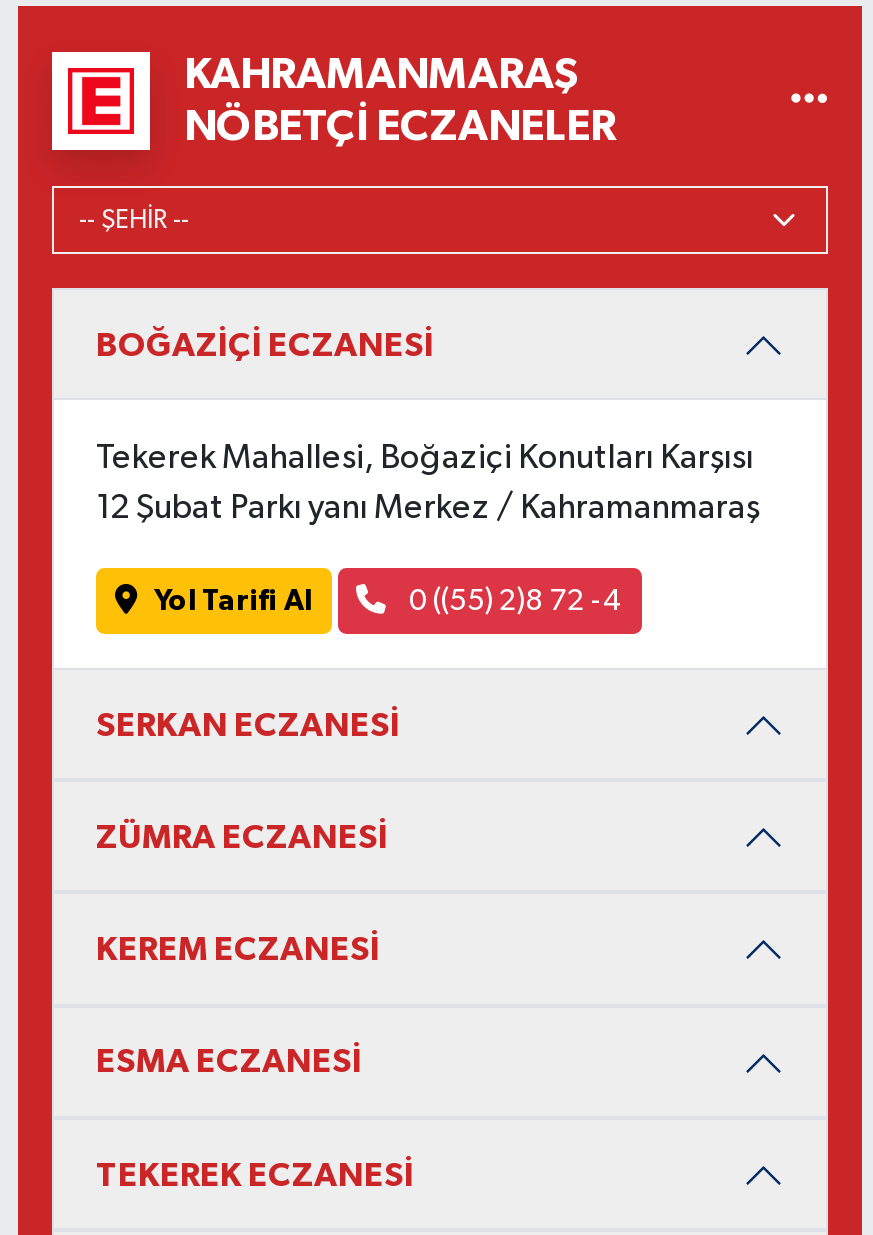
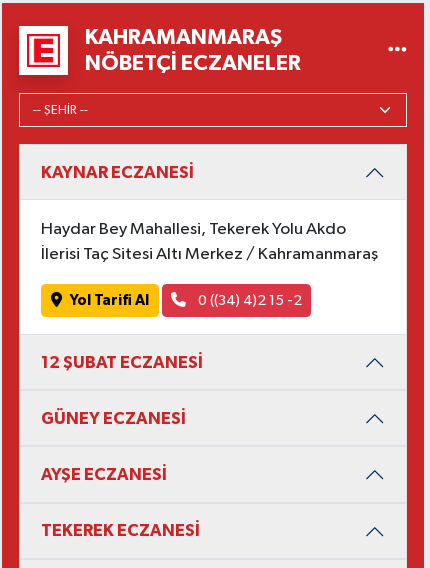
- BOĞAZİÇİ ECZANESİ
+ KAYNAR ECZANESİ

- Tekerek Mahallesi, Boğaziçi Konutları Karşısı
+ Haydar Bey Mahallesi, Tekerek Yolu Akdo

- 12 Şubat Parkı yanı Merkez / Kahramanmaraş
+ İlerisi Taç Sitesi Altı Merkez / Kahramanmaraş

- 0 ((55) 2)8 72 -4
+ 0 ((34) 4)2 15 -2

- SERKAN ECZANESİ
- ZÜMRA ECZANESİ
- KEREM ECZANESİ
- ESMA ECZANESİ
+ 12 ŞUBAT ECZANESİ
+ GÜNEY ECZANESİ
+ AYŞE ECZANESİ
